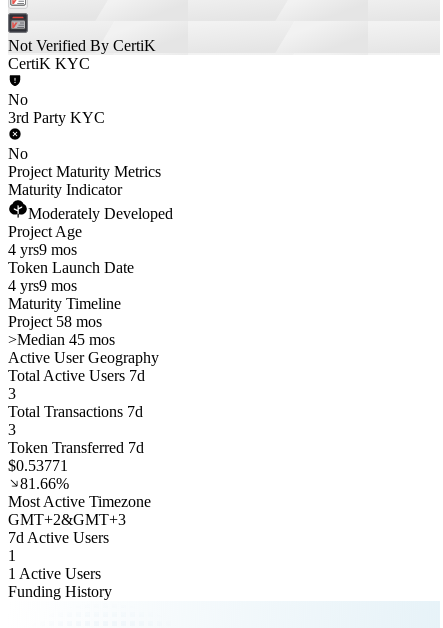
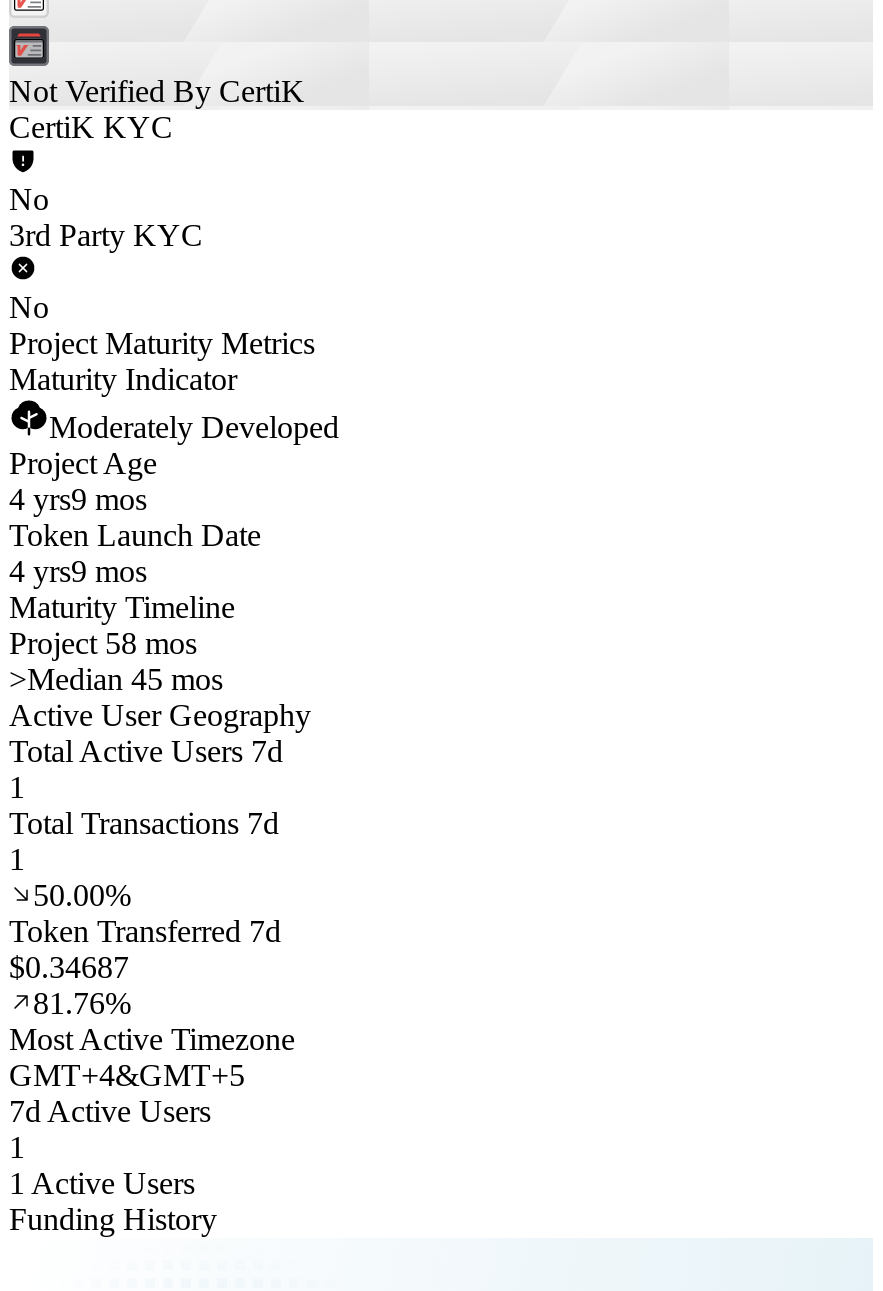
- 3
+ 1

- 3
+ 1
+ 50.00%

- $0.53771
+ $0.34687

- 81.66%
+ 81.76%

- GMT+2&GMT+3
+ GMT+4&GMT+5
